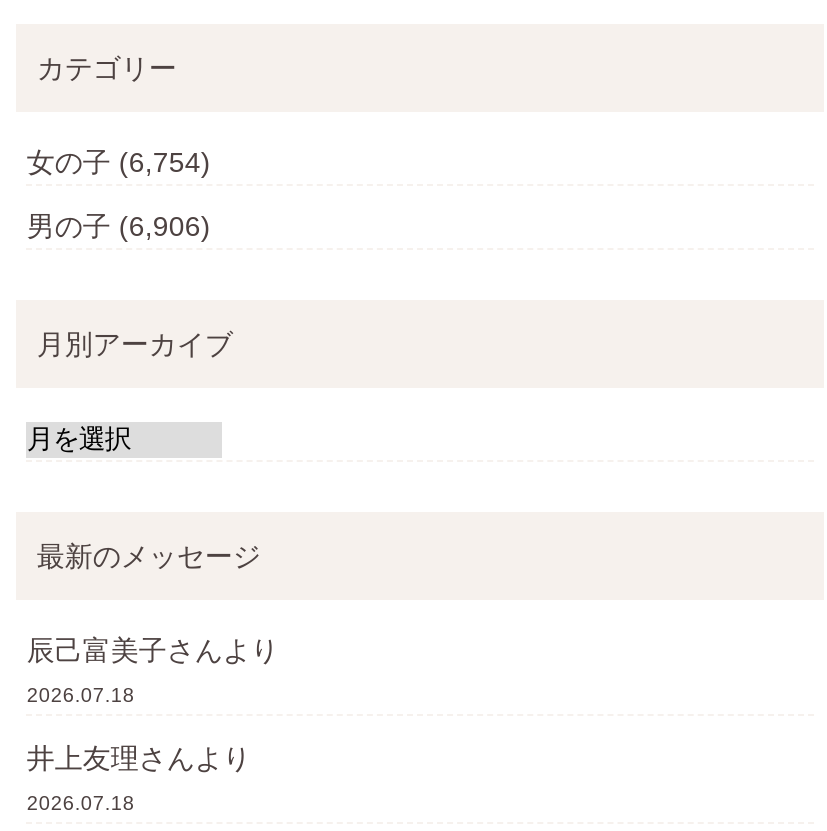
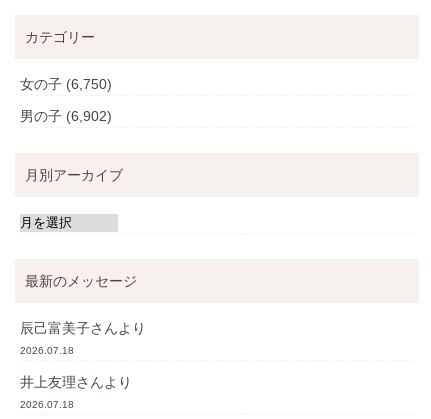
- 女の子(6,754)
+ 女の子(6,750)

- 男の子(6,906)
+ 男の子(6,902)
